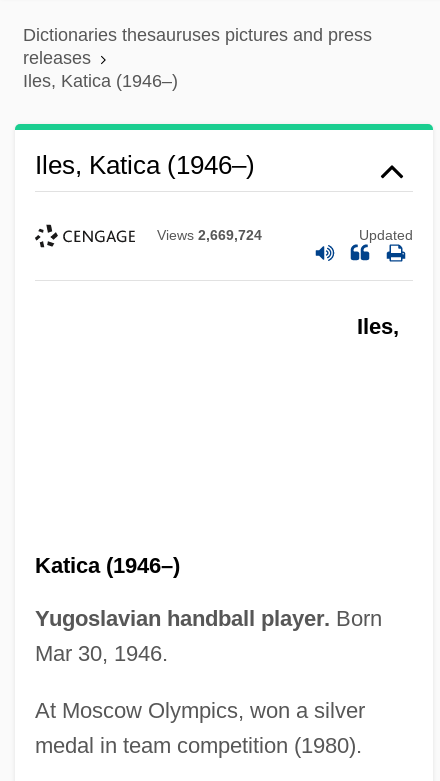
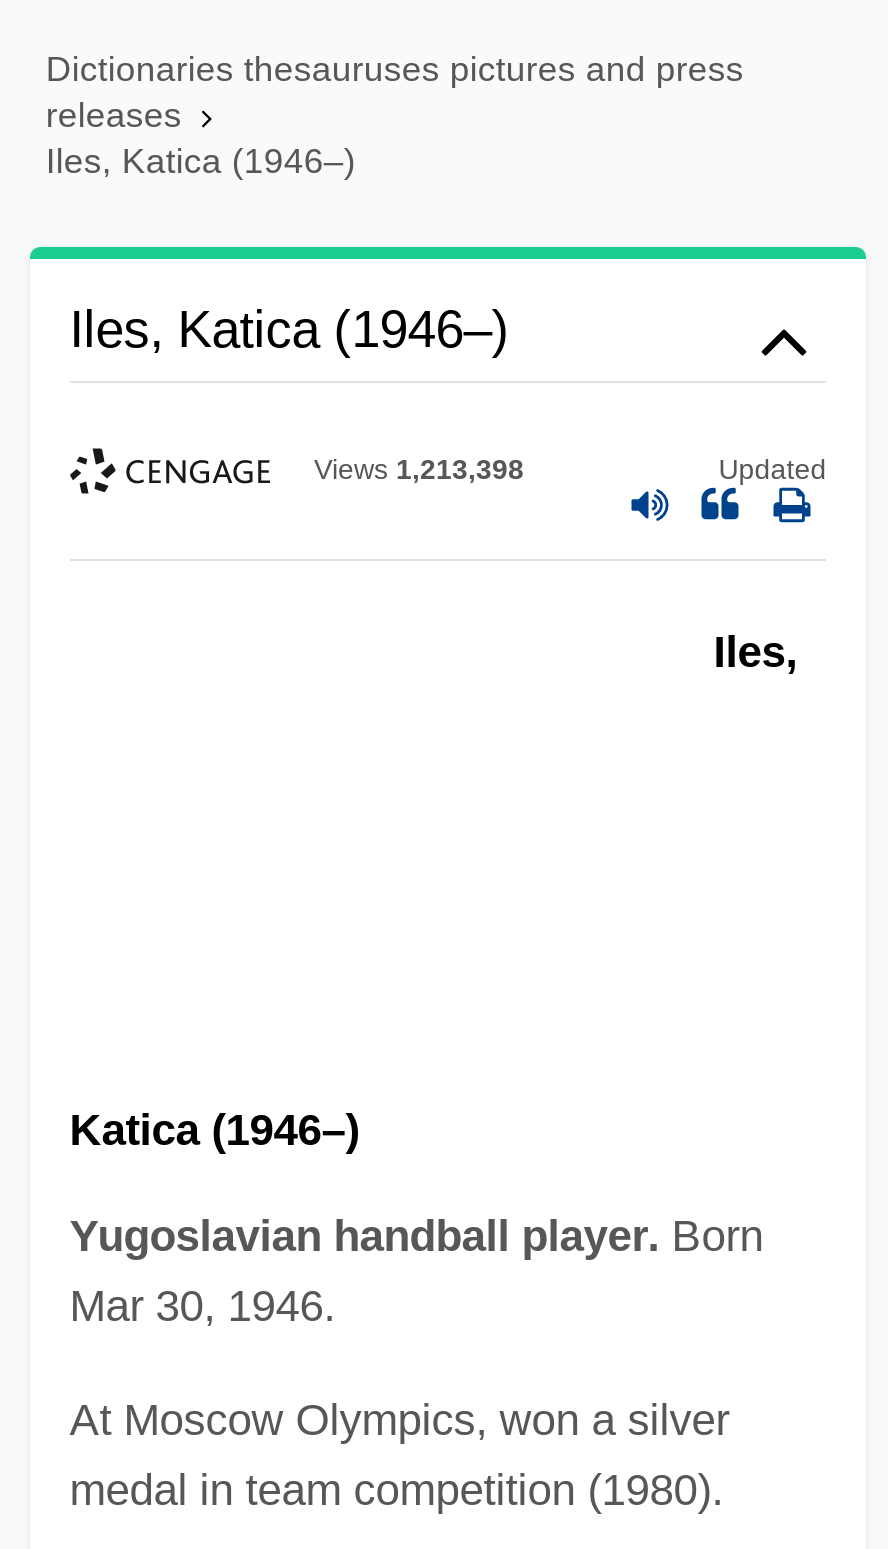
- Views 2,669,724
+ Views 1,213,398
